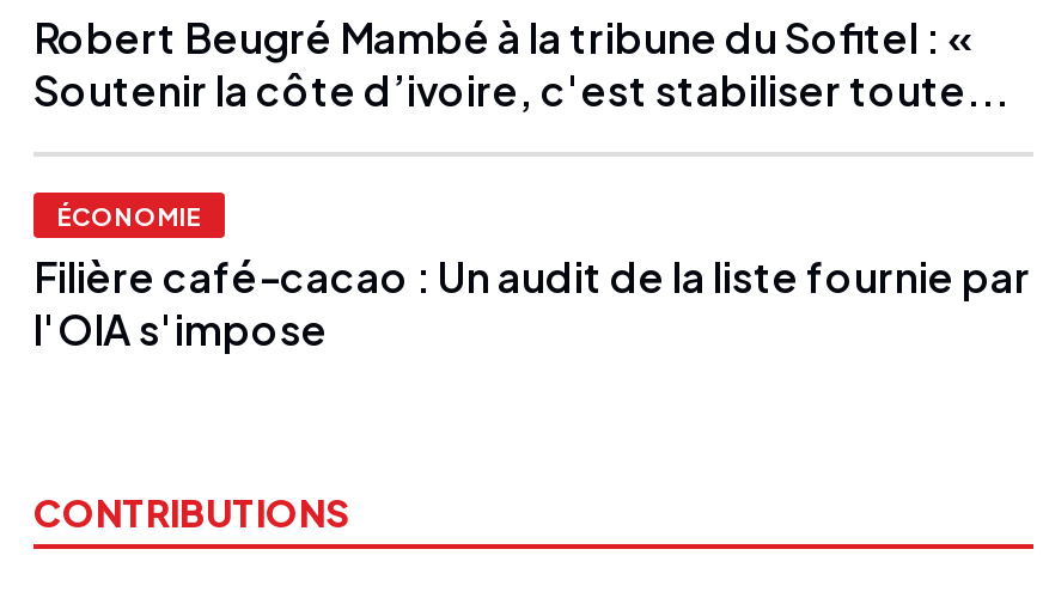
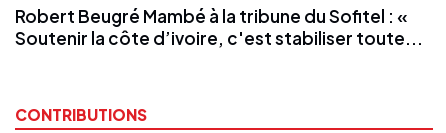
- ÉCONOMIE
- Filière café-cacao : Un audit de la liste fournie par
- l'OIA s'impose
